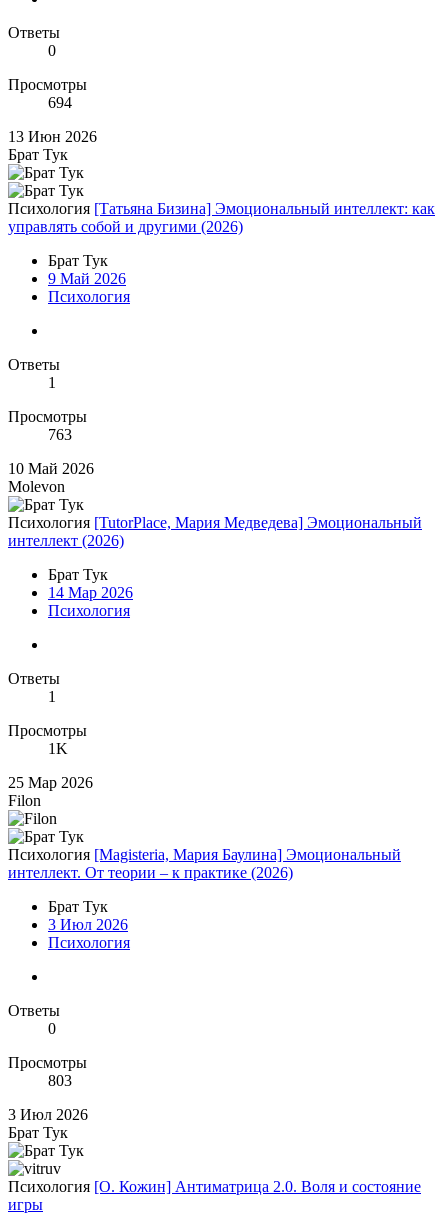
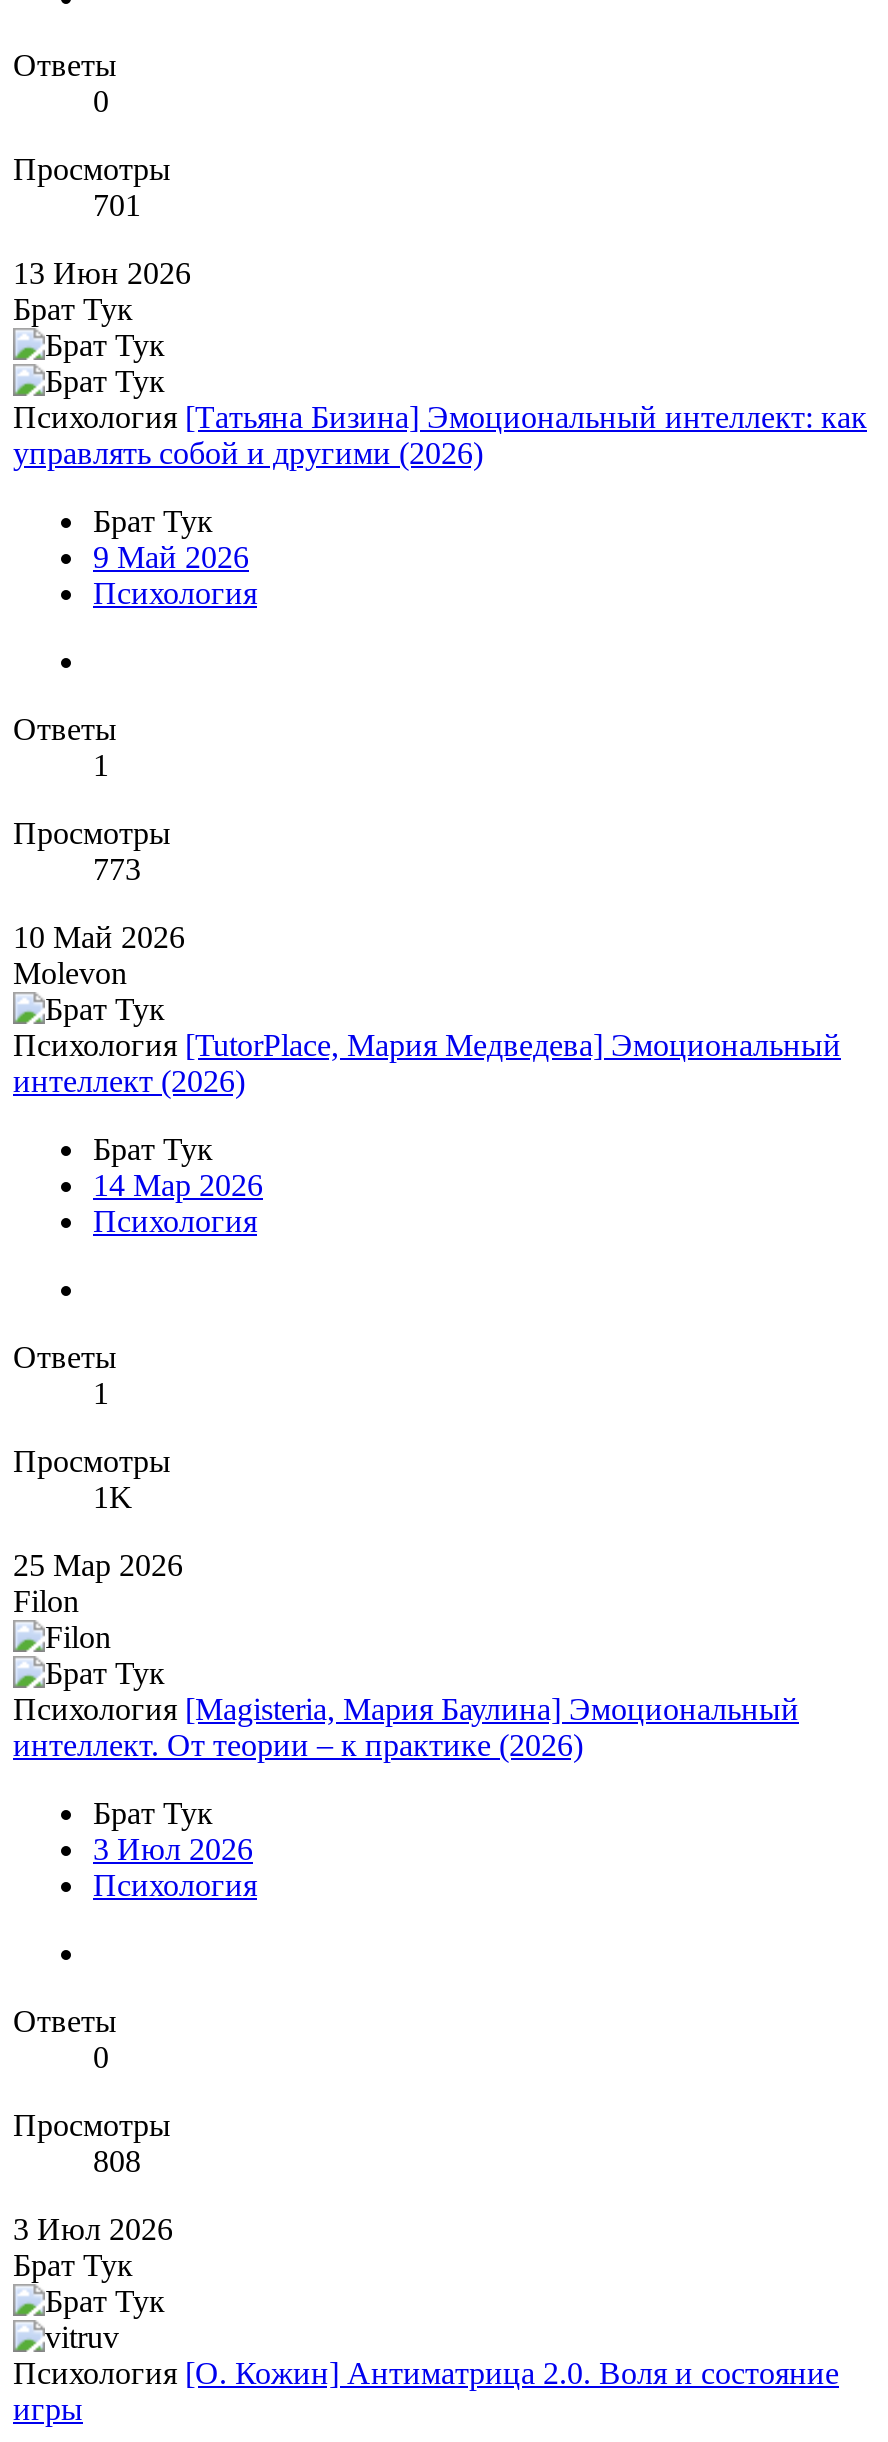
- 694
+ 701

- 763
+ 773

- 803
+ 808
